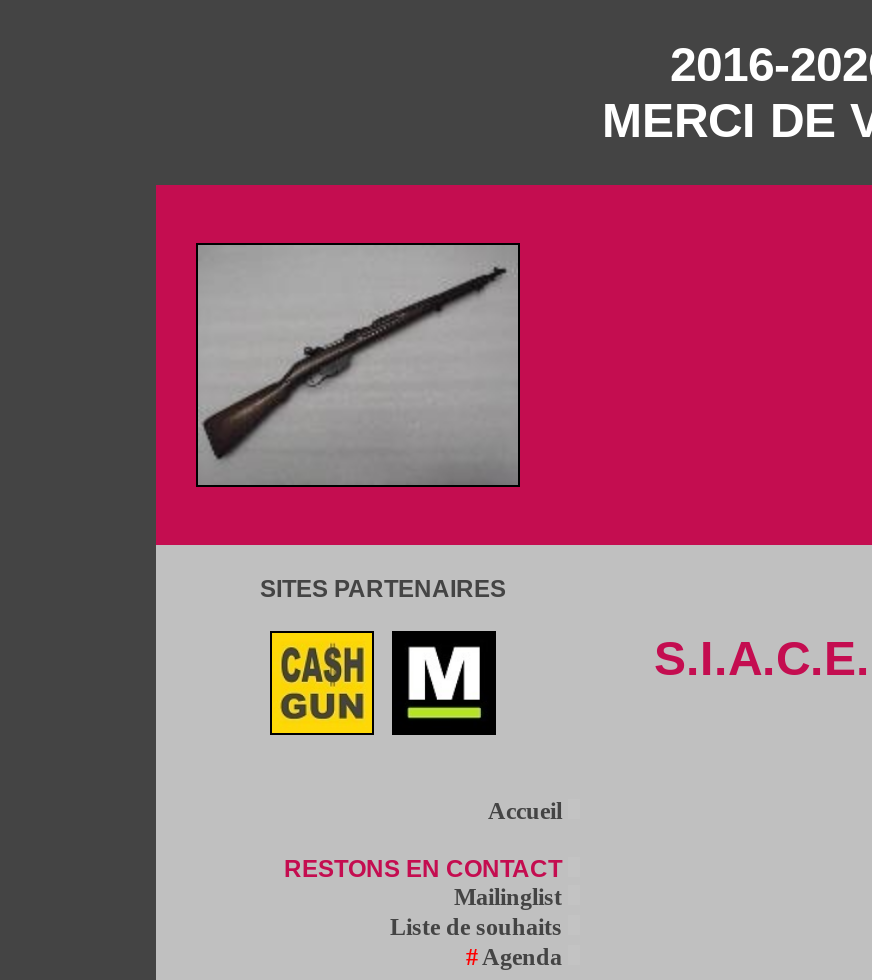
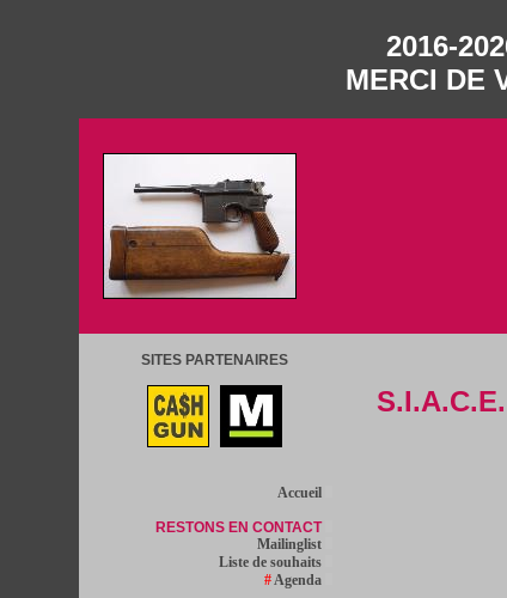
- [image]
+ [image]
